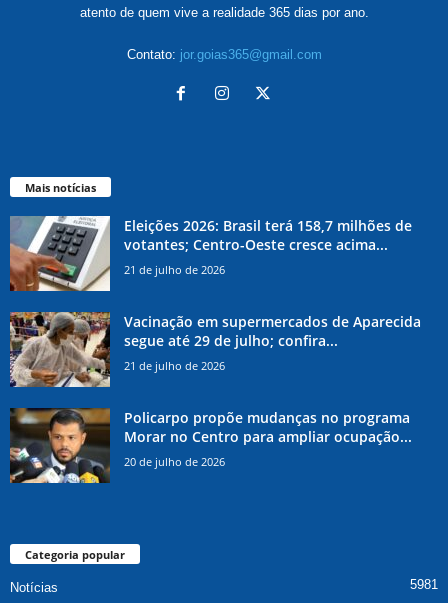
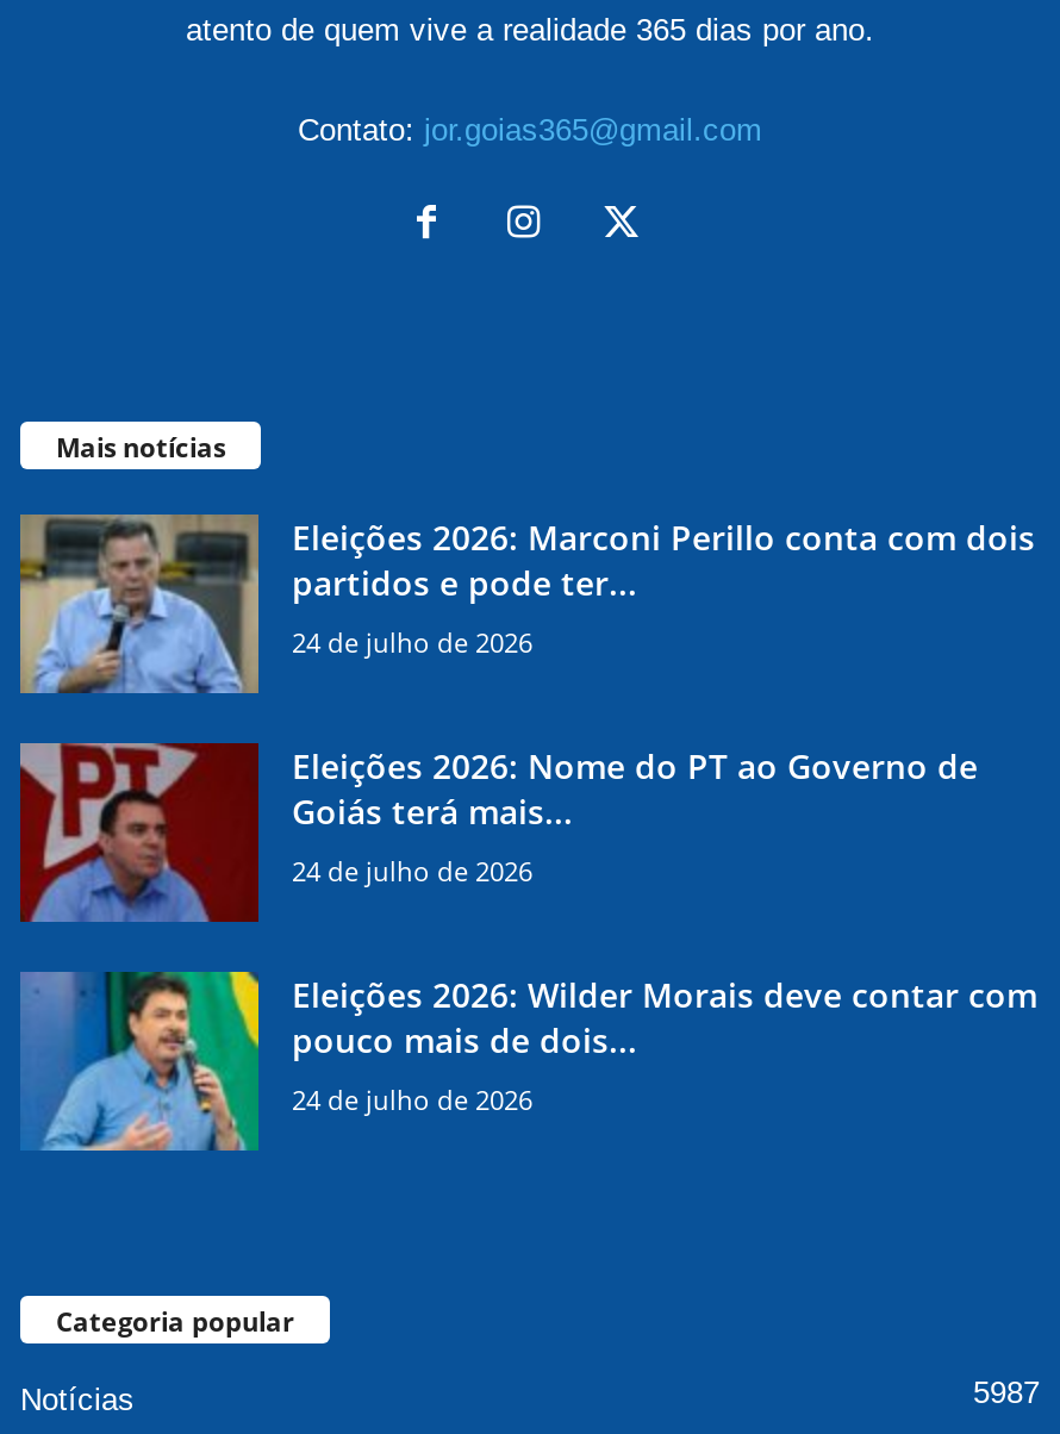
- [image]
- Eleições 2026: Brasil terá 158,7 milhões de
- votantes; Centro-Oeste cresce acima...
- 21 de julho de 2026
+ [image]
+ Eleições 2026: Marconi Perillo conta com dois
+ partidos e pode ter...
+ 24 de julho de 2026

- [image]
- Vacinação em supermercados de Aparecida
- segue até 29 de julho; confira...
- 21 de julho de 2026
+ [image]
+ Eleições 2026: Nome do PT ao Governo de
+ Goiás terá mais...
+ 24 de julho de 2026

- [image]
- Policarpo propõe mudanças no programa
- Morar no Centro para ampliar ocupação...
- 20 de julho de 2026
+ [image]
+ Eleições 2026: Wilder Morais deve contar com
+ pouco mais de dois...
+ 24 de julho de 2026

- 5981
+ 5987
